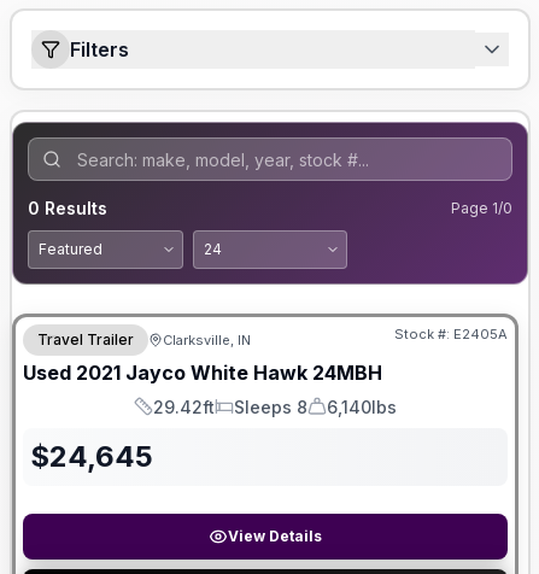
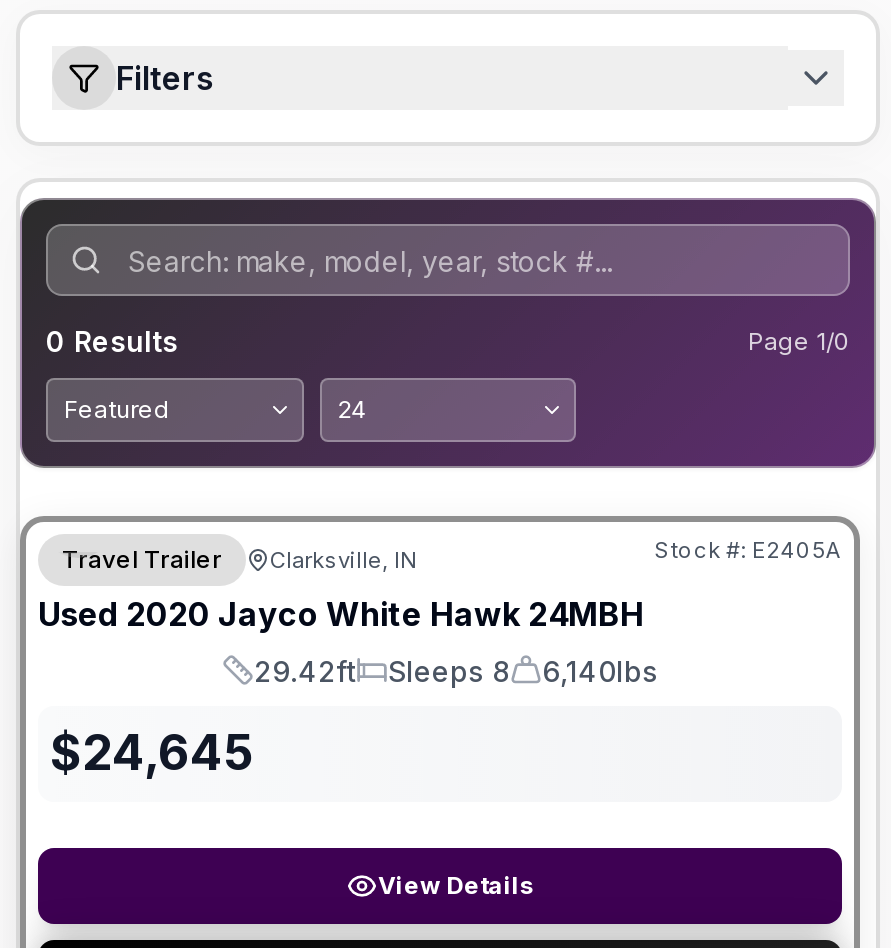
- Used 2021 Jayco White Hawk 24MBH
+ Used 2020 Jayco White Hawk 24MBH
